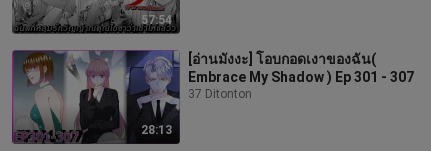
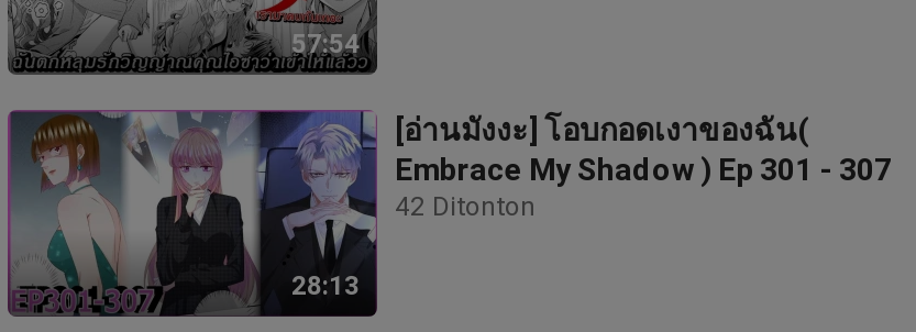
- 37 Ditonton
+ 42 Ditonton
